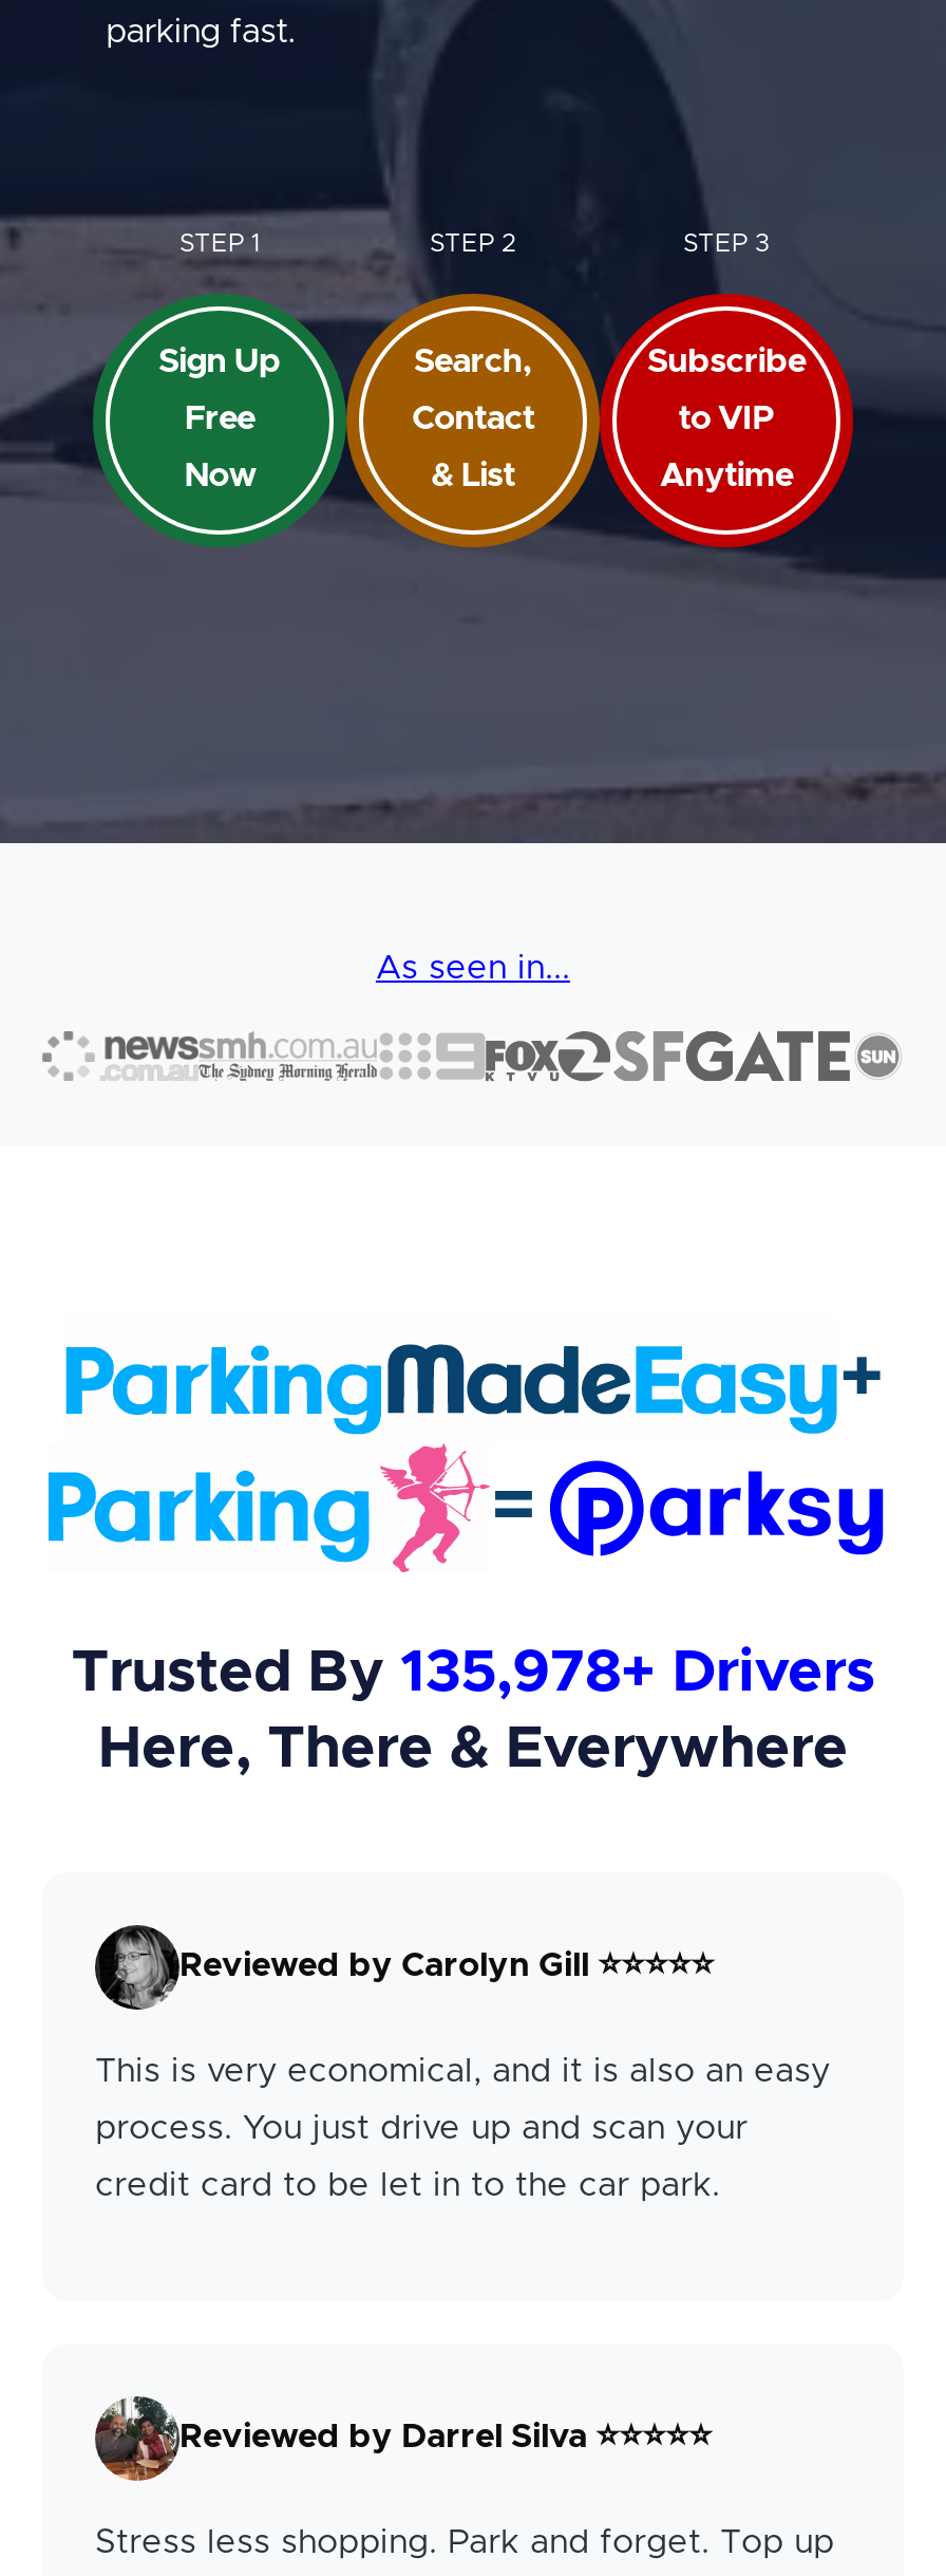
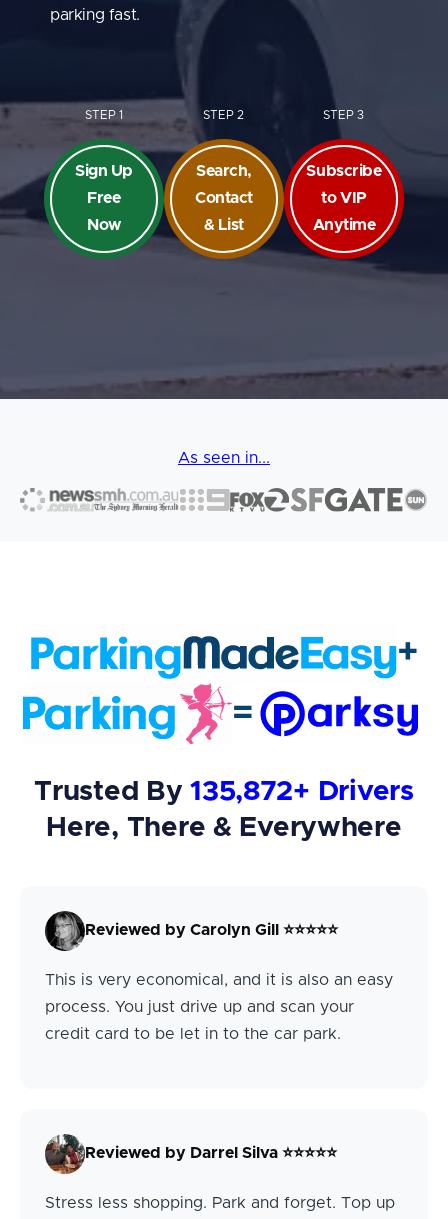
- Trusted By 135,978+ Drivers
+ Trusted By 135,872+ Drivers
